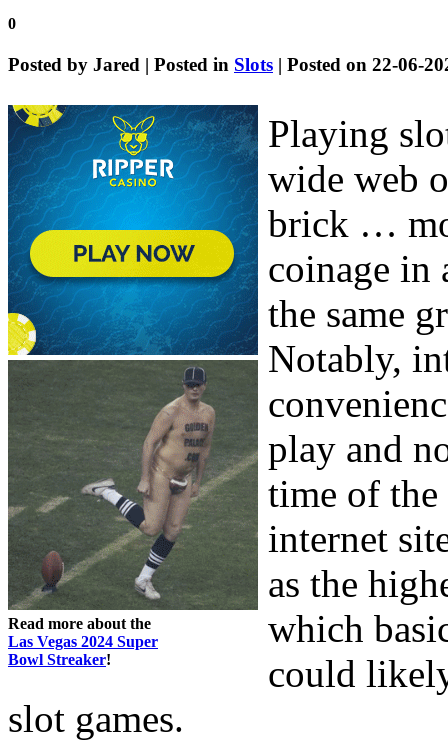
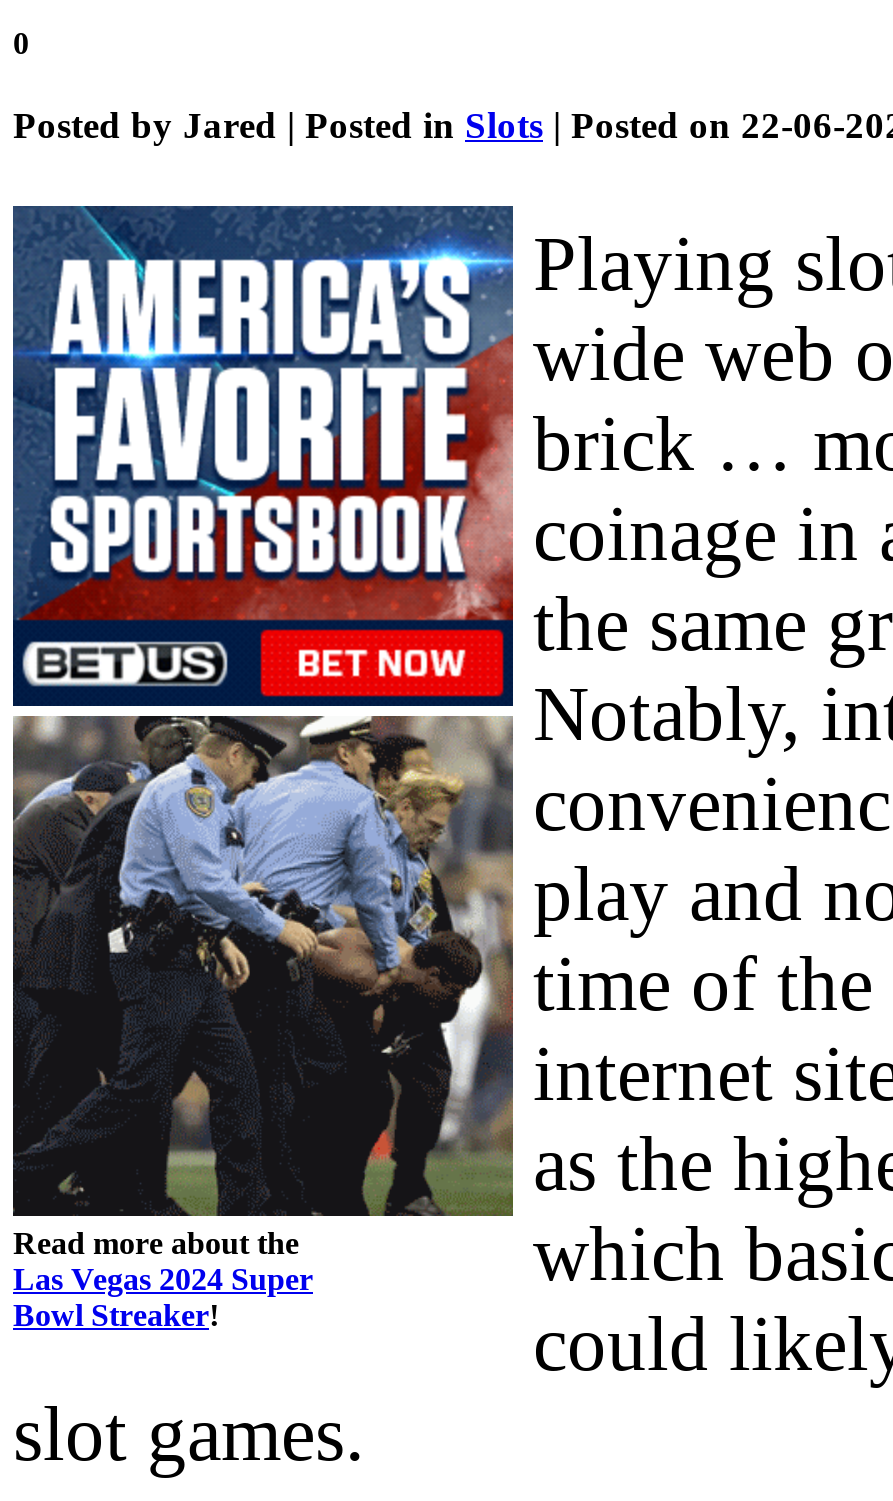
- [image]
+ [image]
